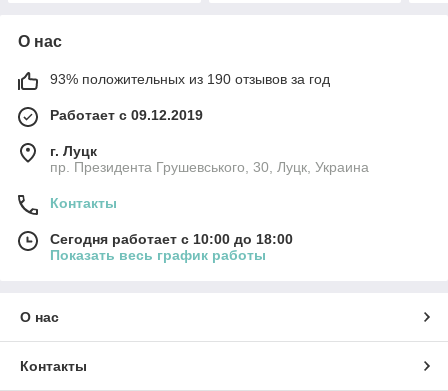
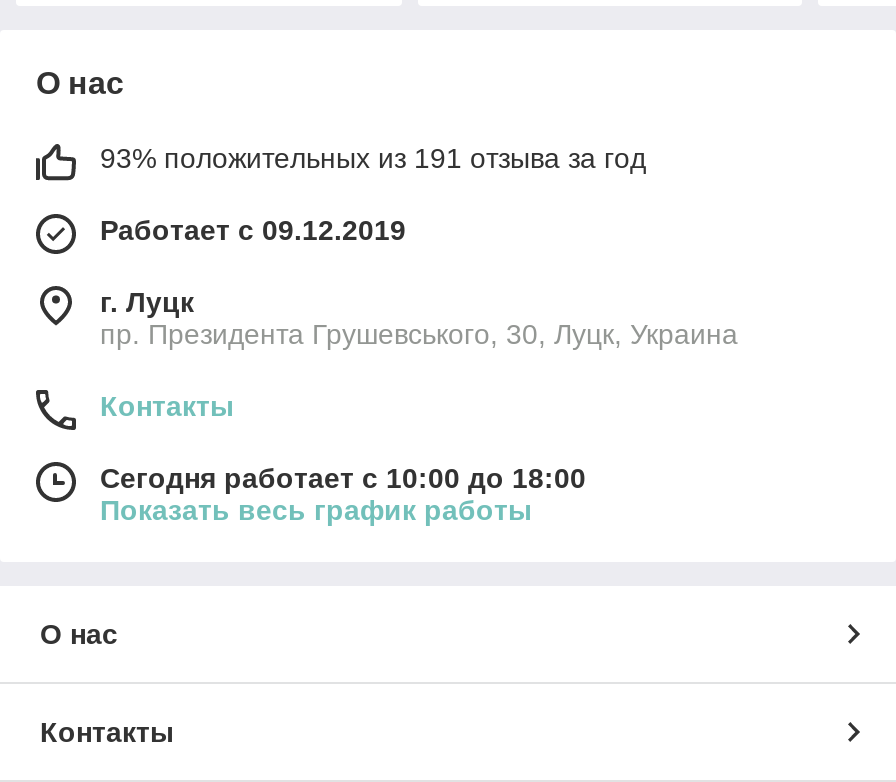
- 93% положительных из 190 отзывов за год
+ 93% положительных из 191 отзыва за год
